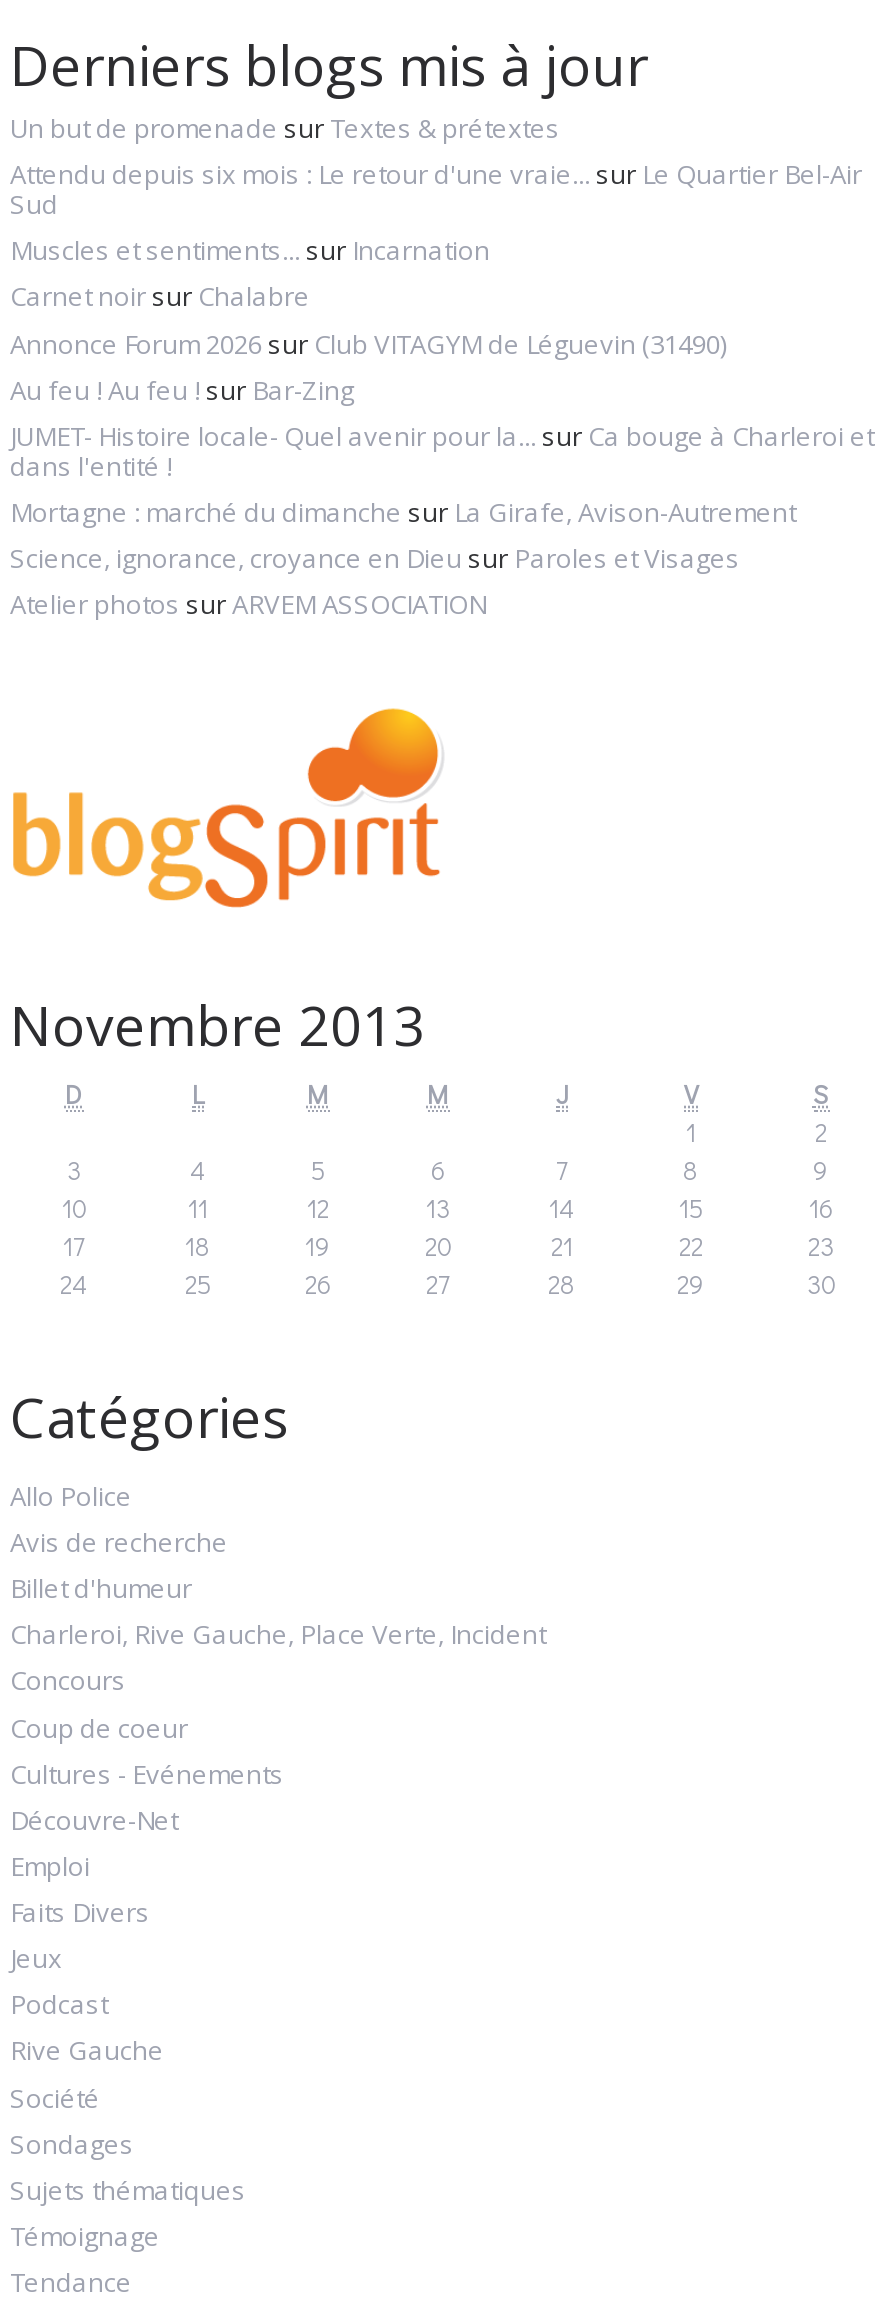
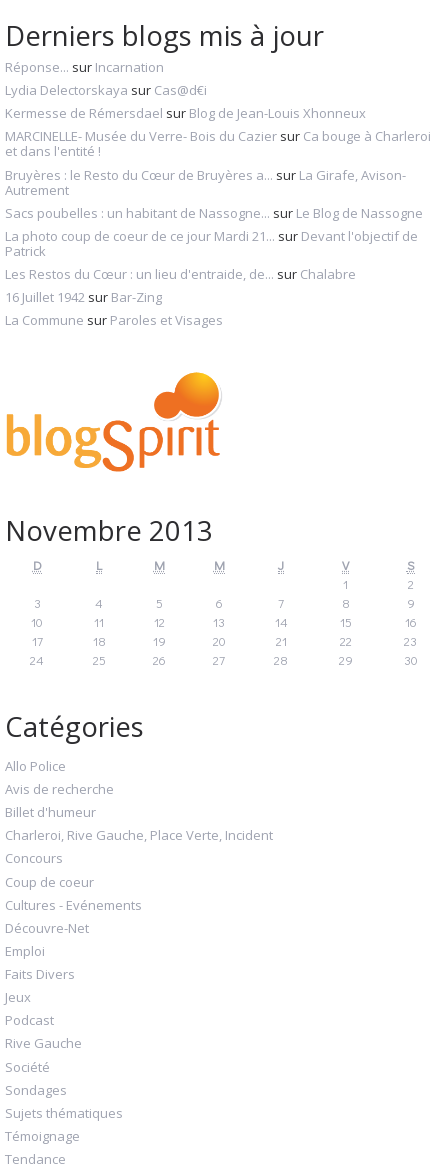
- Un but de promenade sur Textes & prétextes
- Attendu depuis six mois : Le retour d'une vraie... sur Le Quartier Bel-Air
- Sud
- Muscles et sentiments... sur Incarnation
- Carnet noir sur Chalabre
- Annonce Forum 2026 sur Club VITAGYM de Léguevin (31490)
- Au feu ! Au feu ! sur Bar-Zing
- JUMET- Histoire locale- Quel avenir pour la... sur Ca bouge à Charleroi et
- dans l'entité !
- Mortagne : marché du dimanche sur La Girafe, Avison-Autrement
- Science, ignorance, croyance en Dieu sur Paroles et Visages
- Atelier photos surARVEM ASSOCIATION
+ Réponse... sur Incarnation
+ Lydia Delectorskaya sur Cas@d€i
+ Kermesse de Rémersdael sur Blog de Jean-Louis Xhonneux
+ MARCINELLE- Musée du Verre- Bois du Cazier sur Ca bouge à Charleroi
+ et dans l'entité !
+ Bruyères : le Resto du Cœur de Bruyères a... sur La Girafe, Avison-
+ Autrement
+ Sacs poubelles : un habitant de Nassogne... sur Le Blog de Nassogne
+ La photo coup de coeur de ce jour Mardi 21... sur Devant l'objectif de
+ Patrick
+ Les Restos du Cœur : un lieu d'entraide, de... sur Chalabre
+ 16 Juillet 1942 sur Bar-Zing
+ La Commune sur Paroles et Visages
